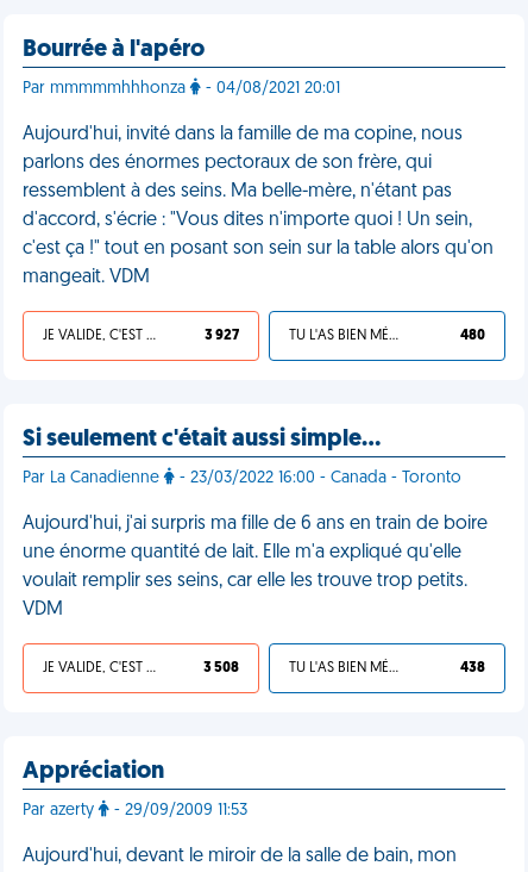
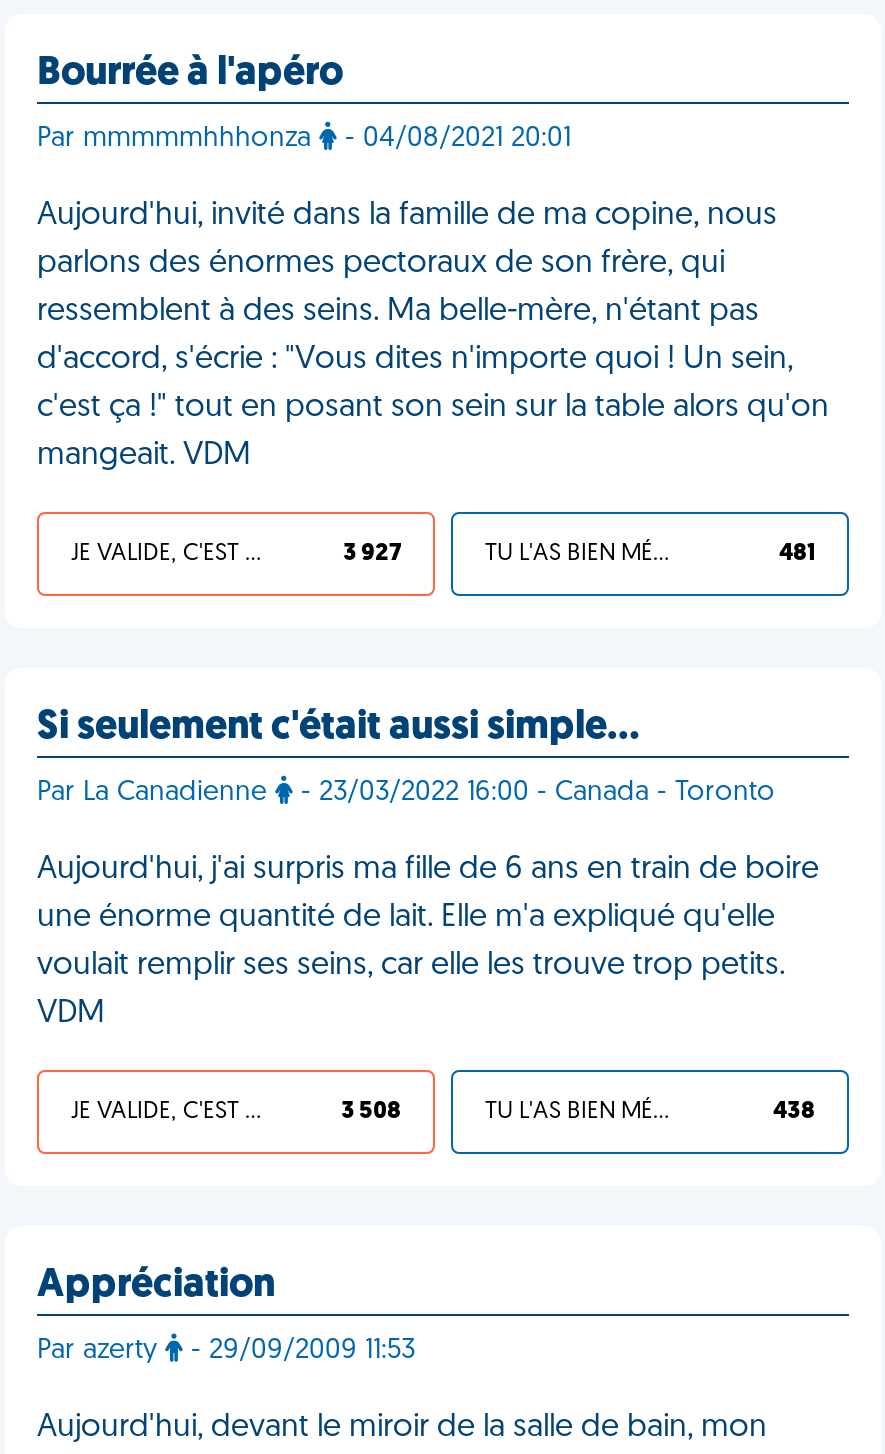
- 480
+ 481
